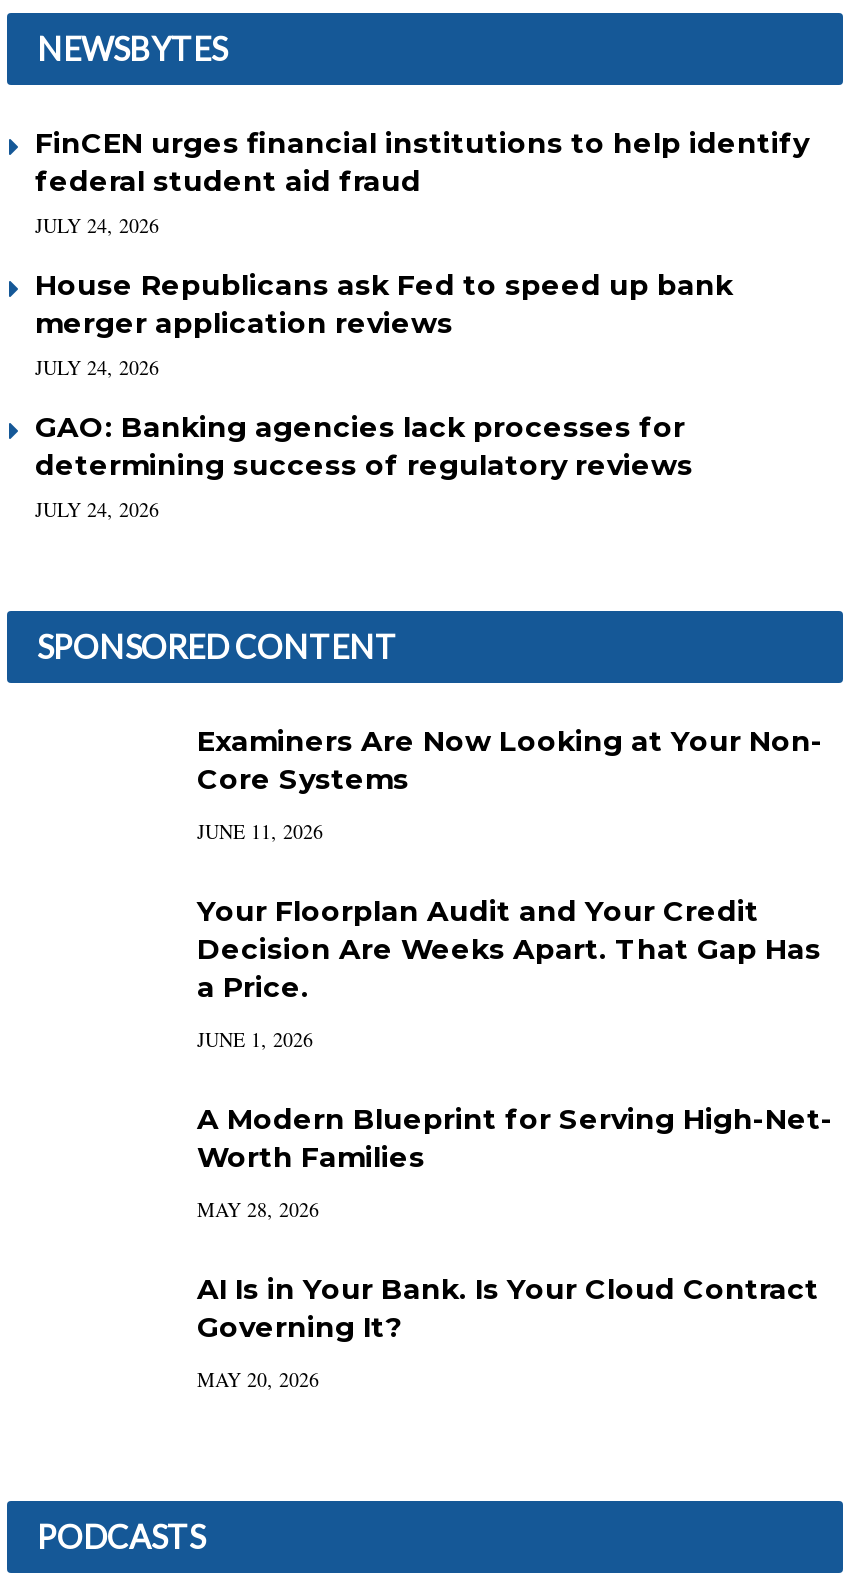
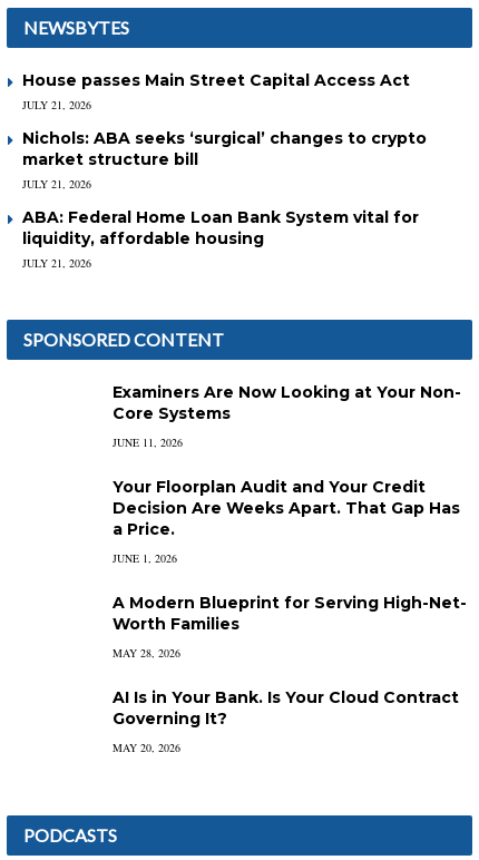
- FinCEN urges financial institutions to help identify
- federal student aid fraud
- JULY 24, 2026
+ House passes Main Street Capital Access Act
+ JULY 21, 2026

- House Republicans ask Fed to speed up bank
- merger application reviews
- JULY 24, 2026
+ Nichols: ABA seeks ‘surgical’ changes to crypto
+ market structure bill
+ JULY 21, 2026

- GAO: Banking agencies lack processes for
- determining success of regulatory reviews
- JULY 24, 2026
+ ABA: Federal Home Loan Bank System vital for
+ liquidity, affordable housing
+ JULY 21, 2026
